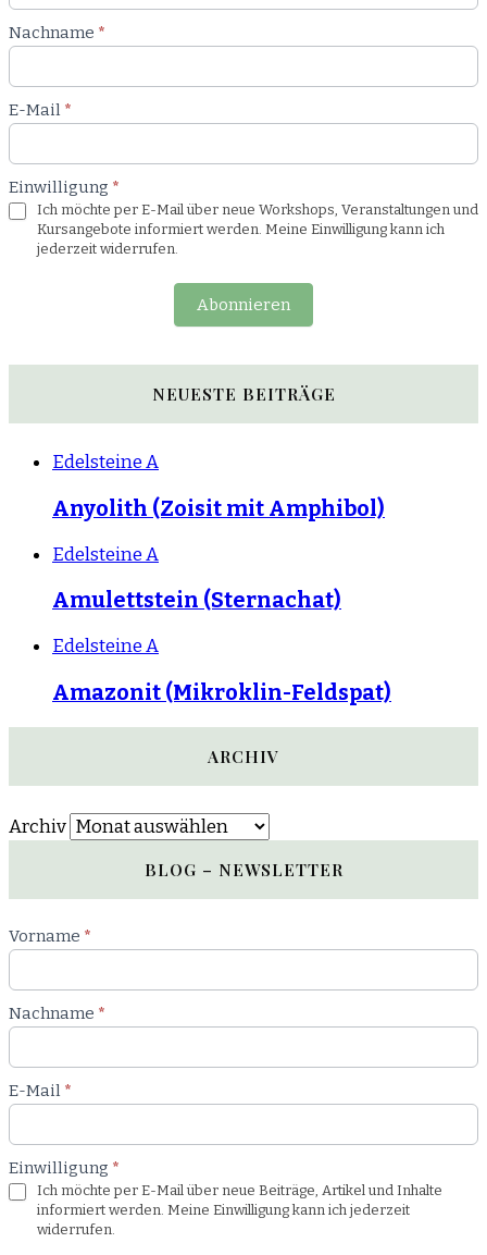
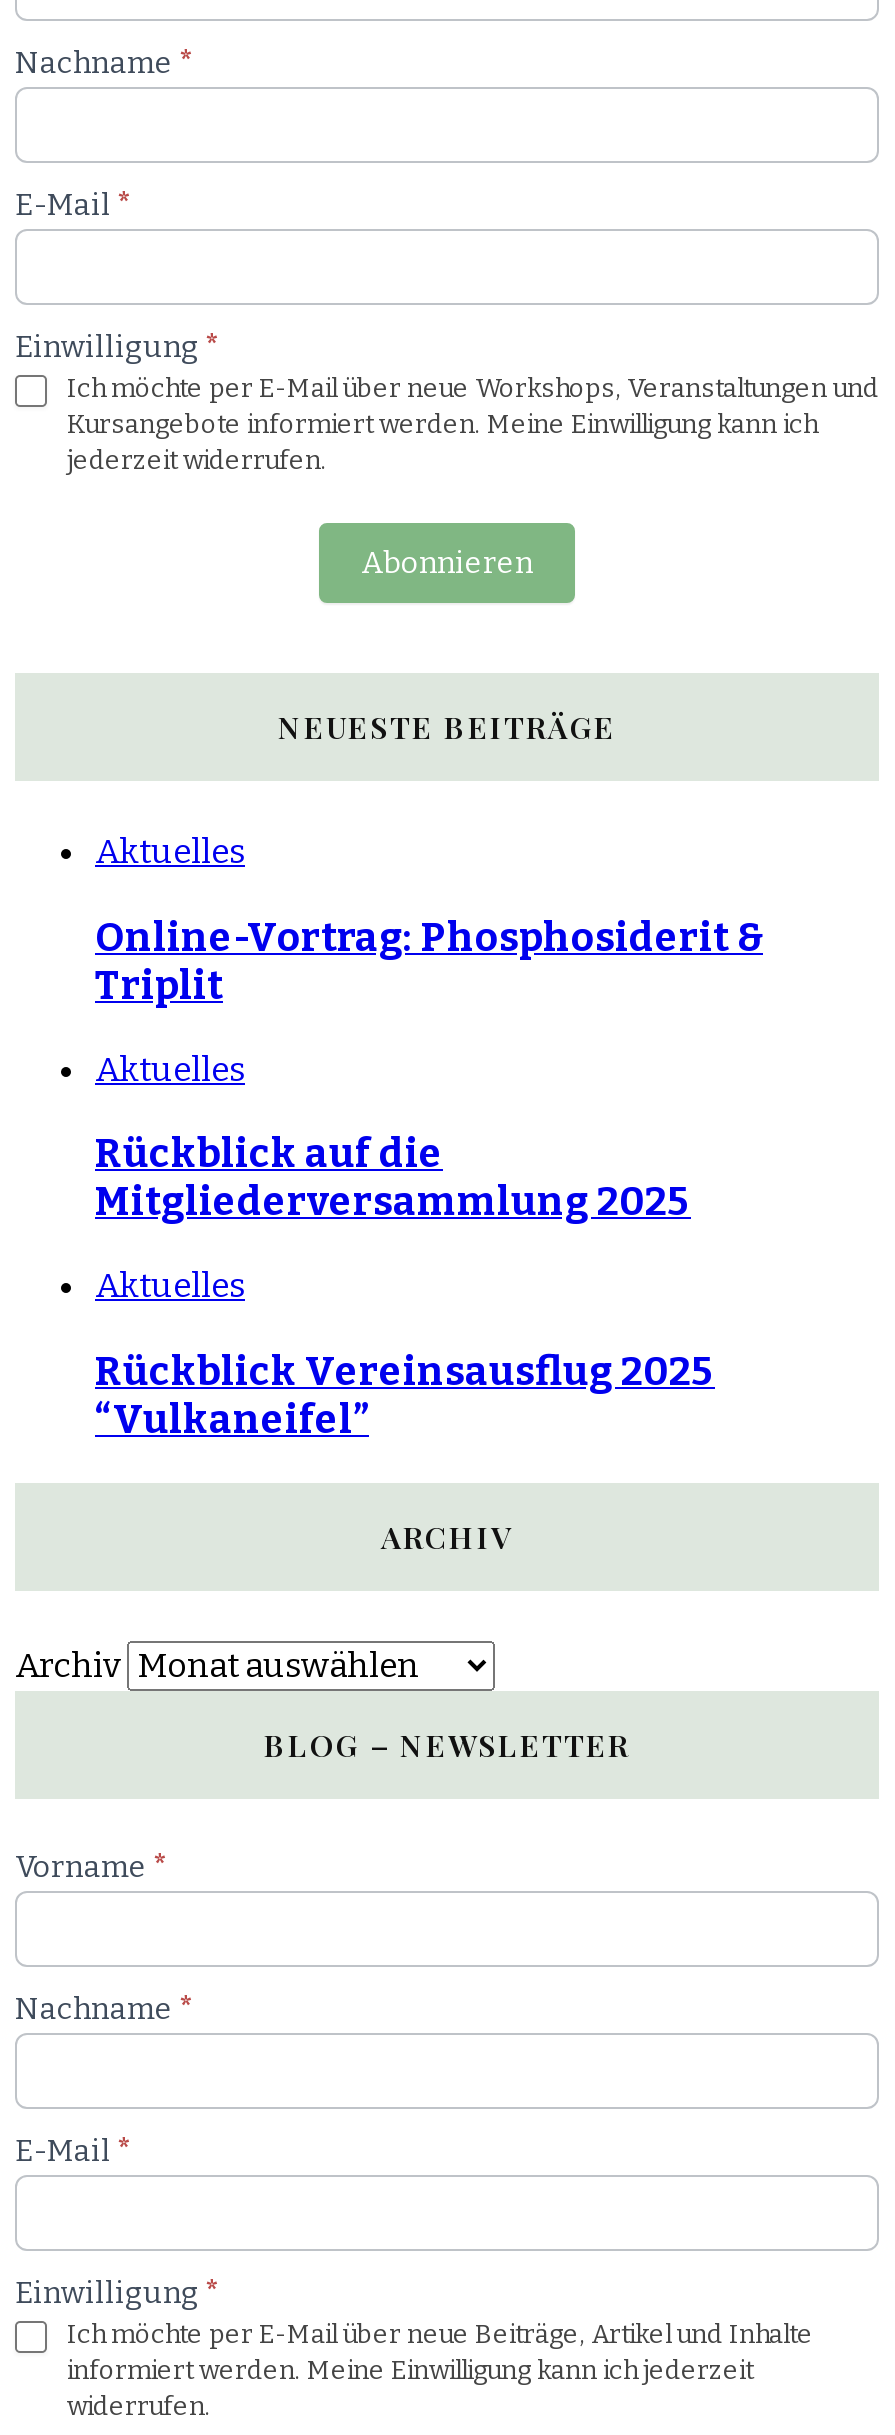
- Edelsteine A
+ Aktuelles

- Anyolith (Zoisit mit Amphibol)
+ Online-Vortrag: Phosphosiderit &
+ Triplit

- Edelsteine A
+ Aktuelles

- Amulettstein (Sternachat)
+ Rückblick auf die
+ Mitgliederversammlung 2025

- Edelsteine A
+ Aktuelles

- Amazonit (Mikroklin-Feldspat)
+ Rückblick Vereinsausflug 2025
+ “Vulkaneifel”
